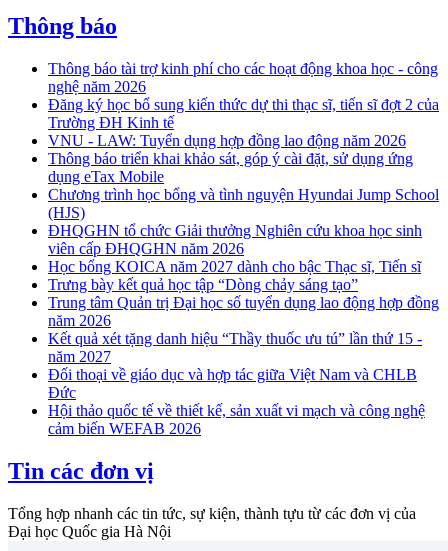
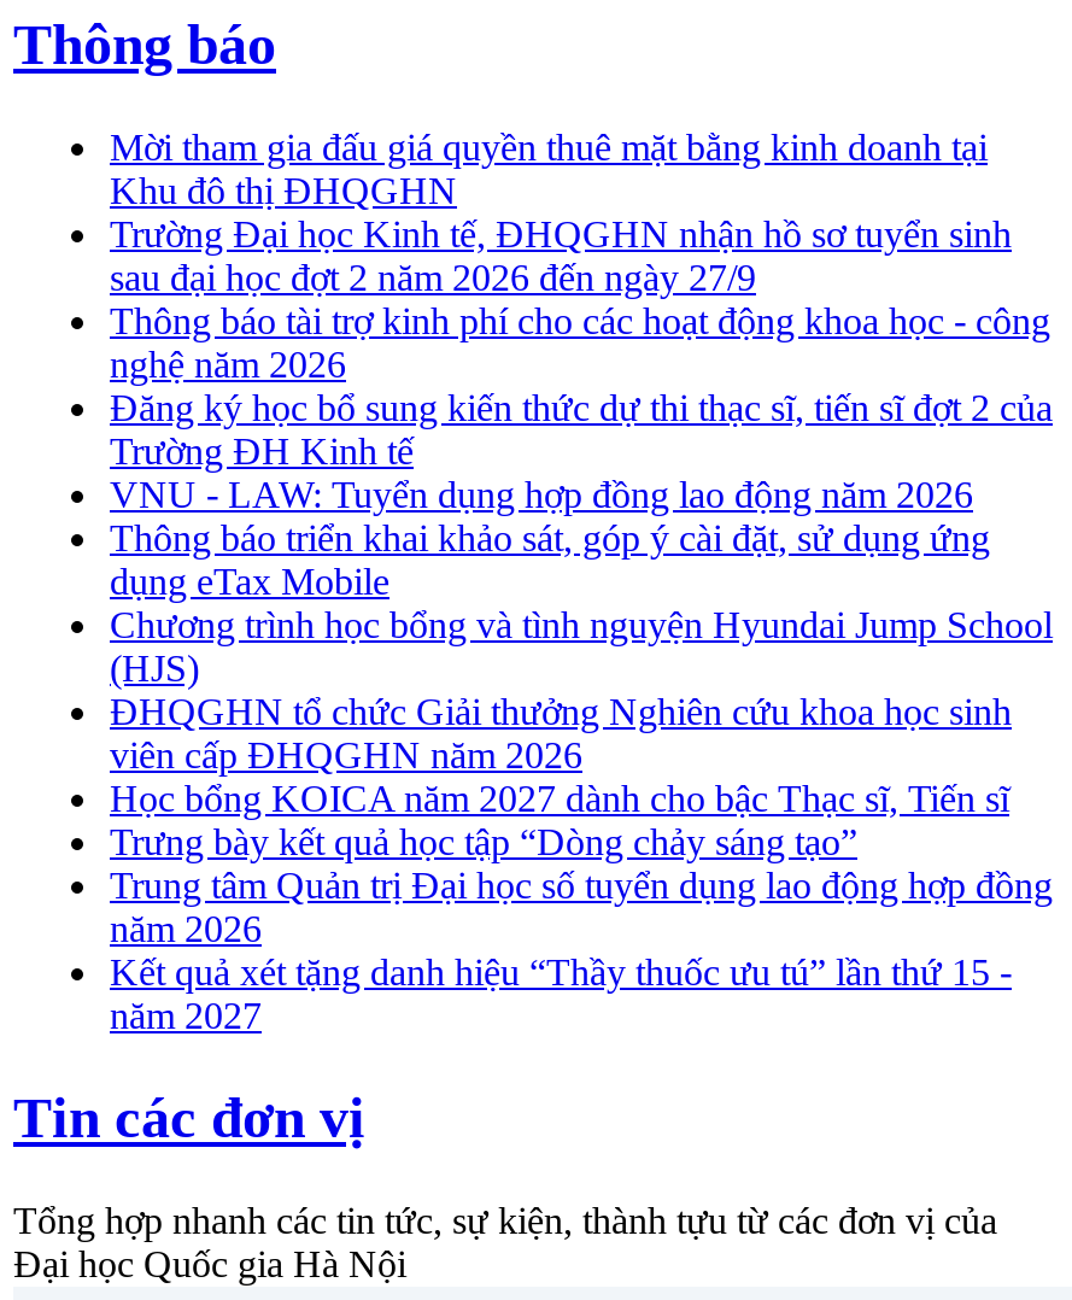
+ Mời tham gia đấu giá quyền thuê mặt bằng kinh doanh tại
+ Khu đô thị ĐHQGHN
+ Trường Đại học Kinh tế, ĐHQGHN nhận hồ sơ tuyển sinh
+ sau đại học đợt 2 năm 2026 đến ngày 27/9

moved down: Thông báo tài trợ kinh phí cho các hoạt động khoa học - công | nghệ năm 2026 | Đăng ký học bổ sung kiến thức dự thi thạc sĩ, tiến sĩ đợt 2 của | ... | Kết quả xét tặng danh hiệu “Thầy thuốc ưu tú” lần thứ 15 - | năm 2027

- Đối thoại về giáo dục và hợp tác giữa Việt Nam và CHLB
- Đức
- Hội thảo quốc tế về thiết kế, sản xuất vi mạch và công nghệ
- cảm biến WEFAB 2026
